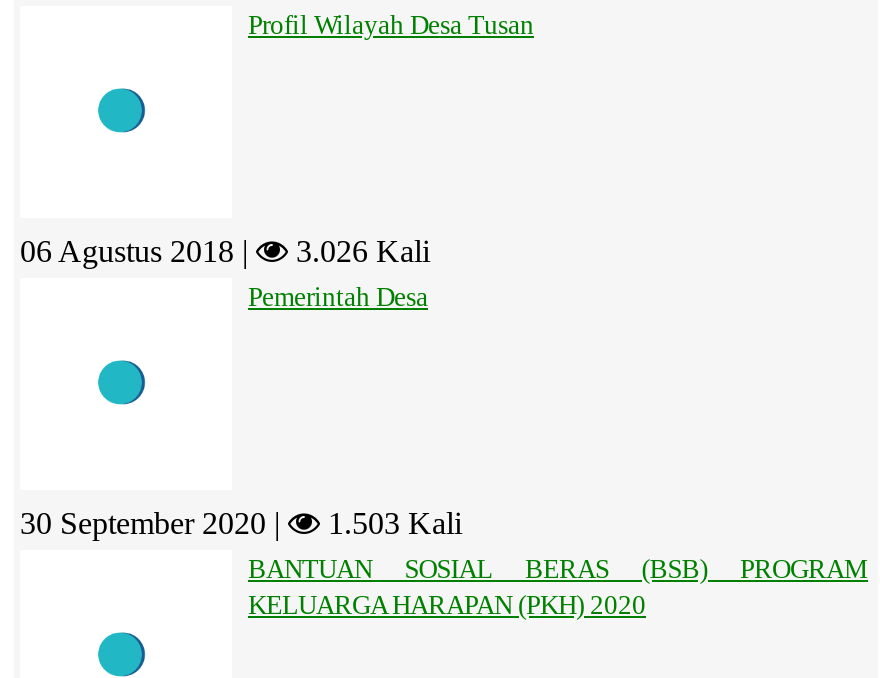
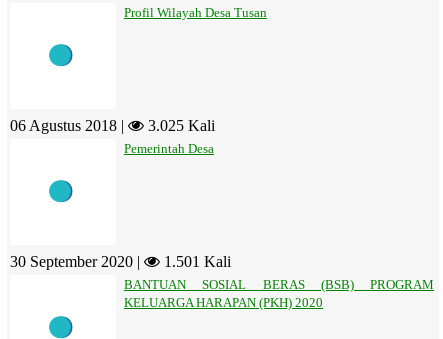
- 3.026 Kali
+ 3.025 Kali

- 1.503 Kali
+ 1.501 Kali
